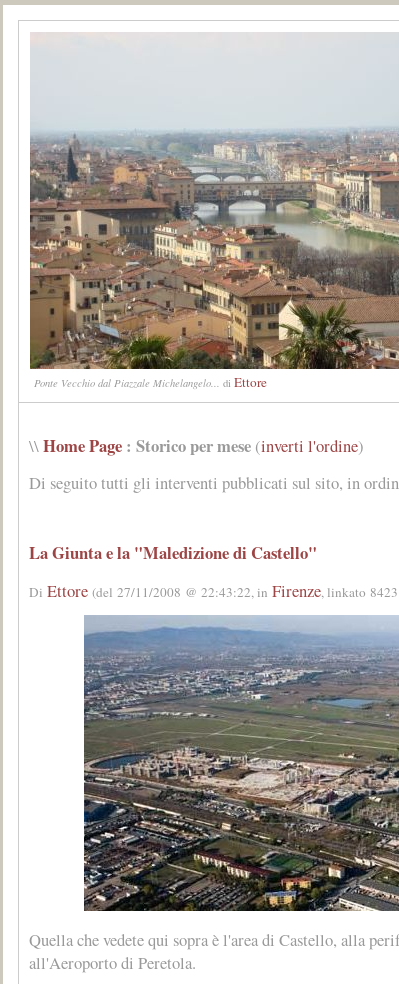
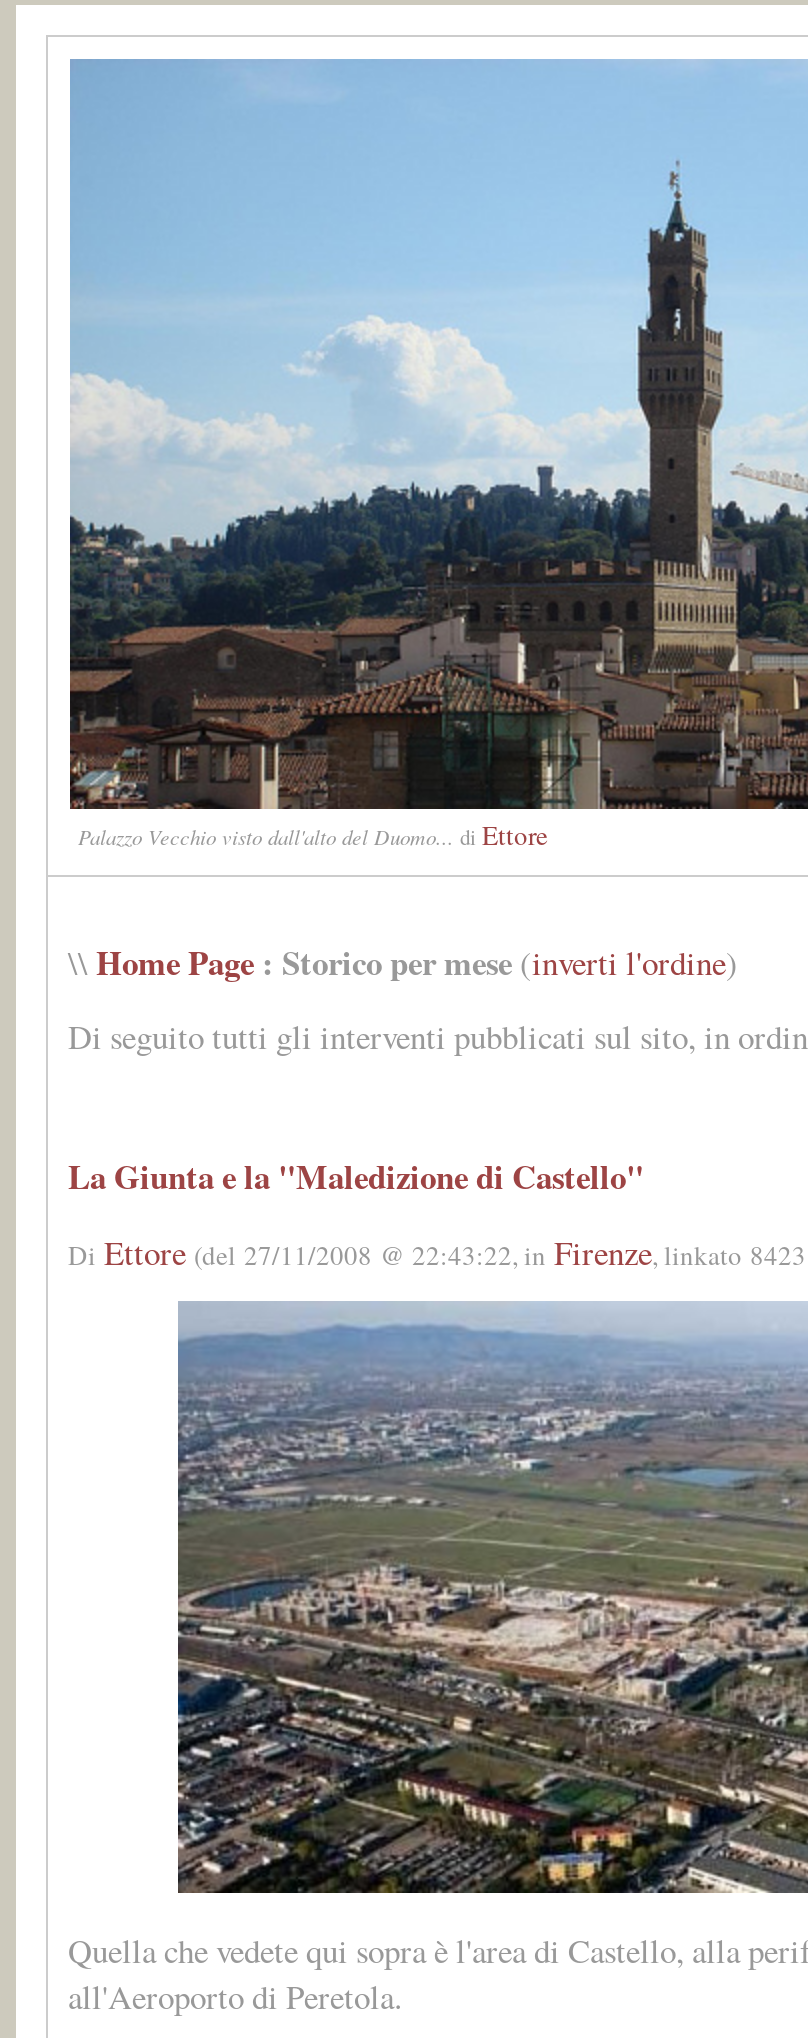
- [image]
- Ponte Vecchio dal Piazzale Michelangelo... di Ettore
+ [image]
+ Palazzo Vecchio visto dall'alto del Duomo... di Ettore
